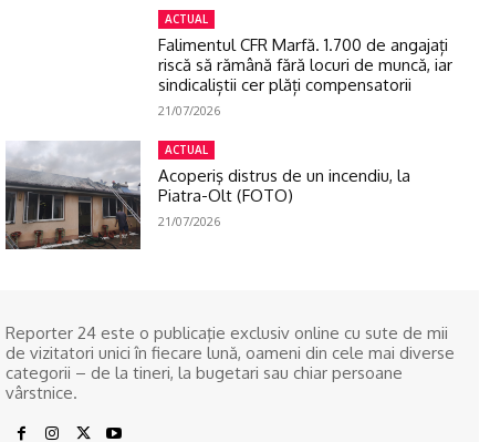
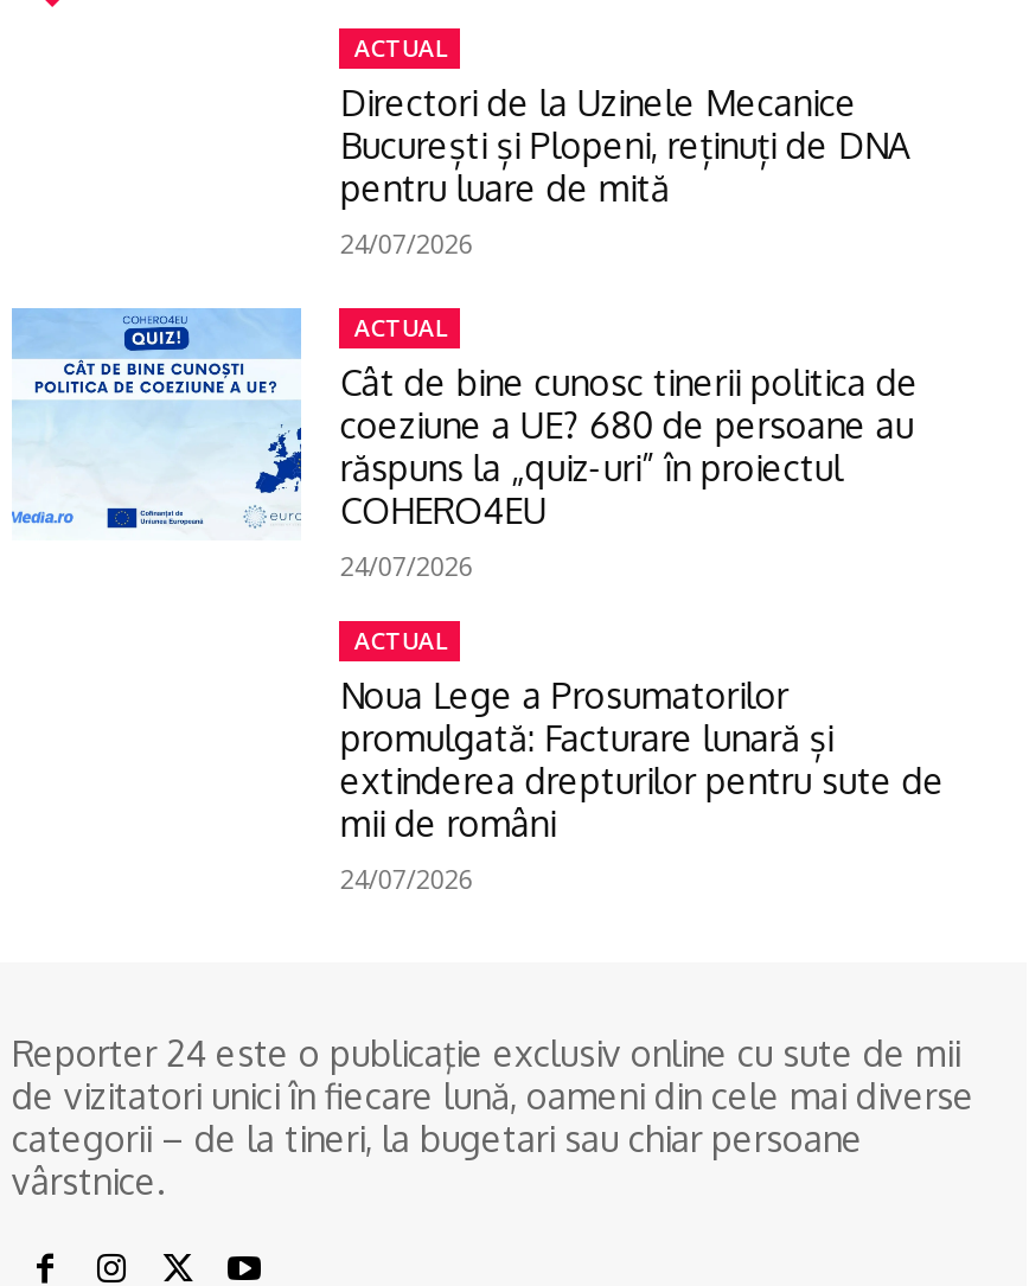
- Falimentul CFR Marfă. 1.700 de angajați
- riscă să rămână fără locuri de muncă, iar
- sindicaliștii cer plăți compensatorii
- 21/07/2026
+ Directori de la Uzinele Mecanice
+ București și Plopeni, reținuți de DNA
+ pentru luare de mită
+ 24/07/2026

- [image]
- Acoperiş distrus de un incendiu, la
- Piatra-Olt (FOTO)
- 21/07/2026
+ [image]
+ Cât de bine cunosc tinerii politica de
+ coeziune a UE? 680 de persoane au
+ răspuns la „quiz-uri” în proiectul
+ COHERO4EU
+ 24/07/2026
+ ACTUAL
+ Noua Lege a Prosumatorilor
+ promulgată: Facturare lunară și
+ extinderea drepturilor pentru sute de
+ mii de români
+ 24/07/2026
